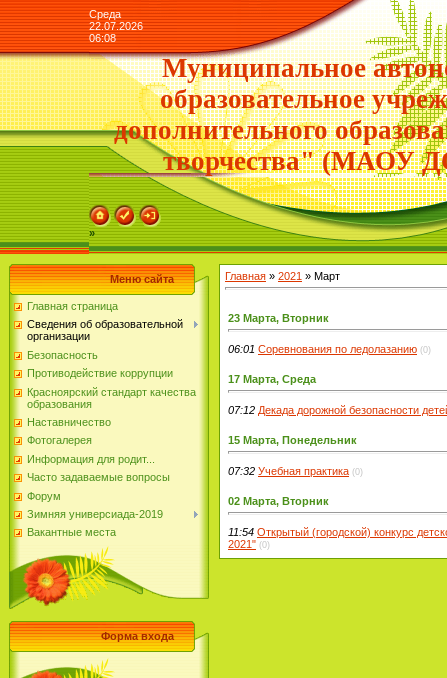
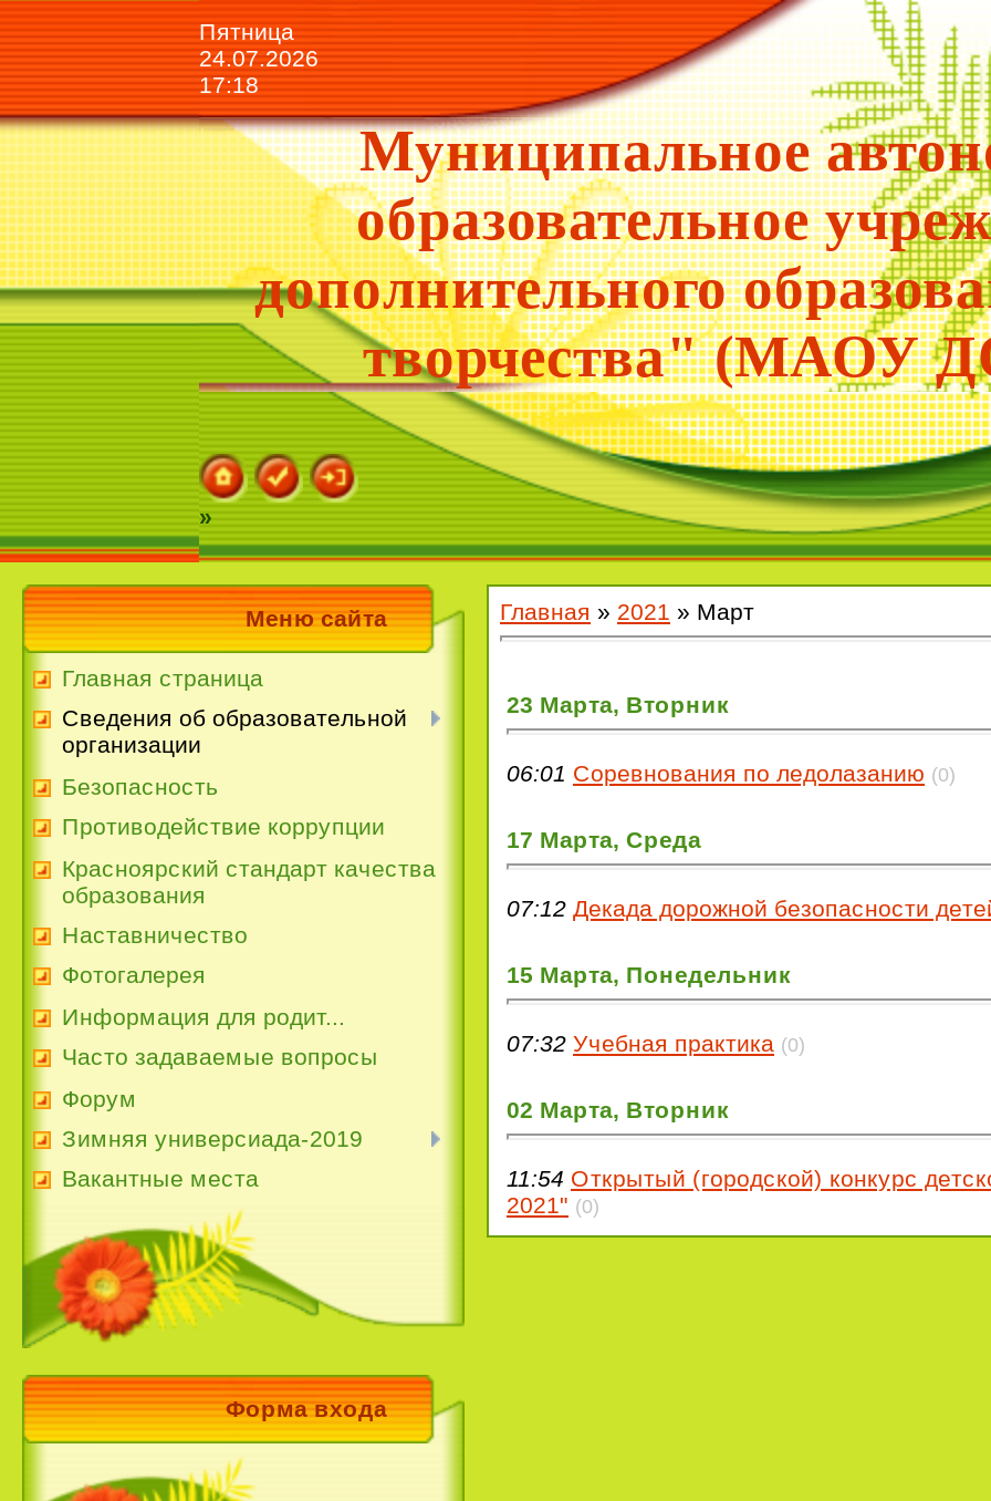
- Среда
- 22.07.2026
- 06:08
+ Пятница
+ 24.07.2026
+ 17:18
